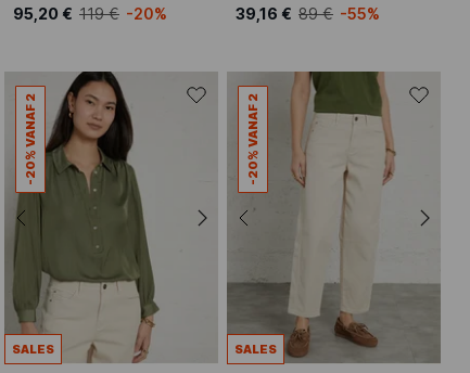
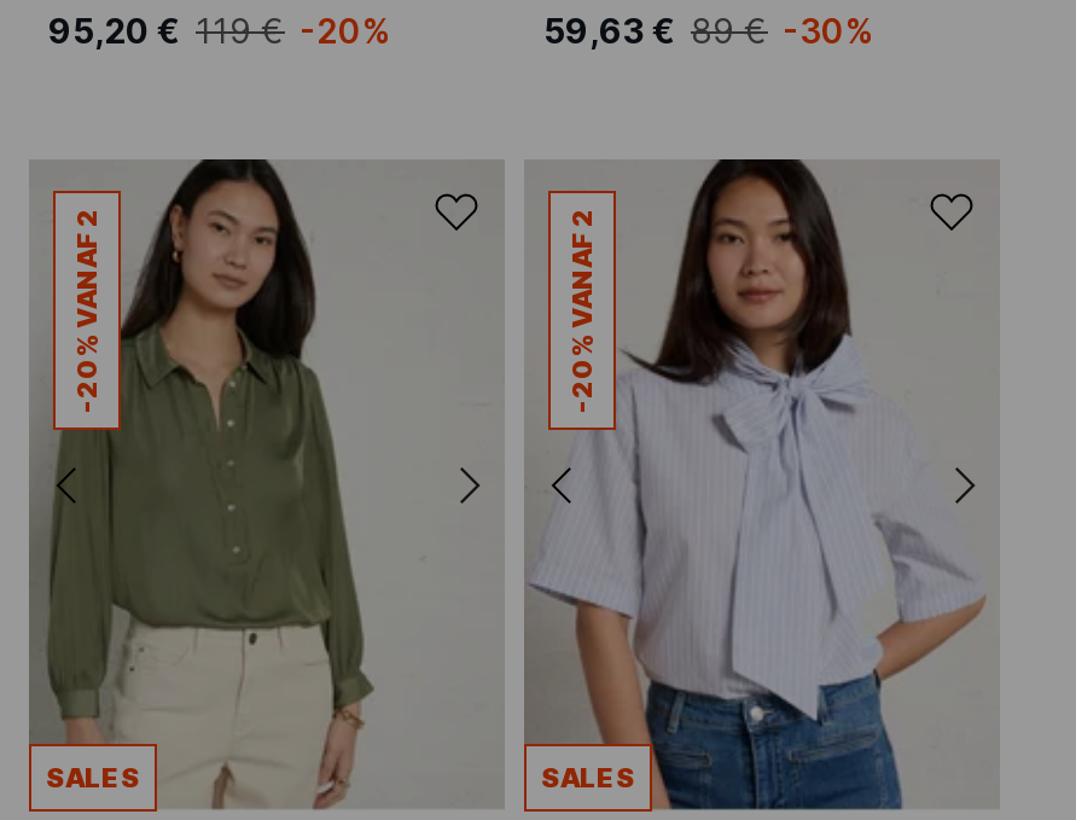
- 39,16 € 89 € -55%
+ 59,63 € 89 € -30%

- [image]
+ [image]
